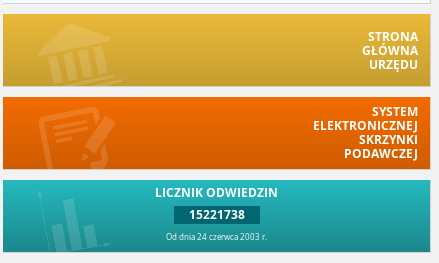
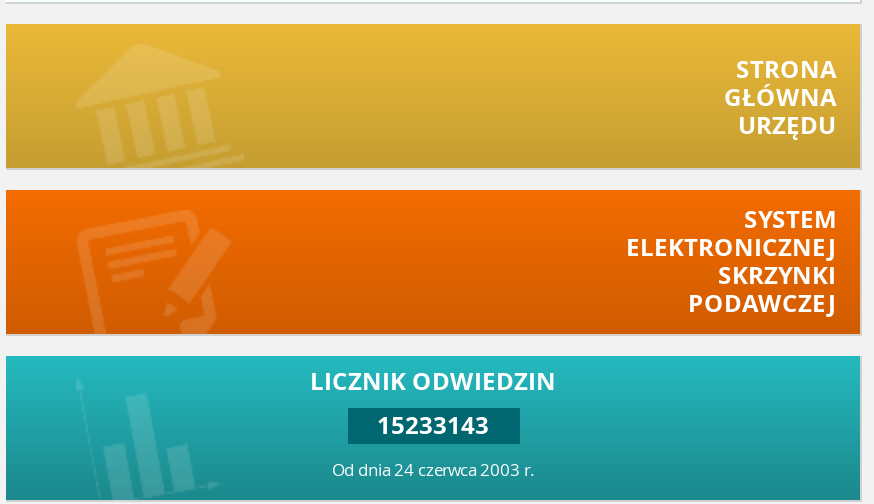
- 15221738
+ 15233143
